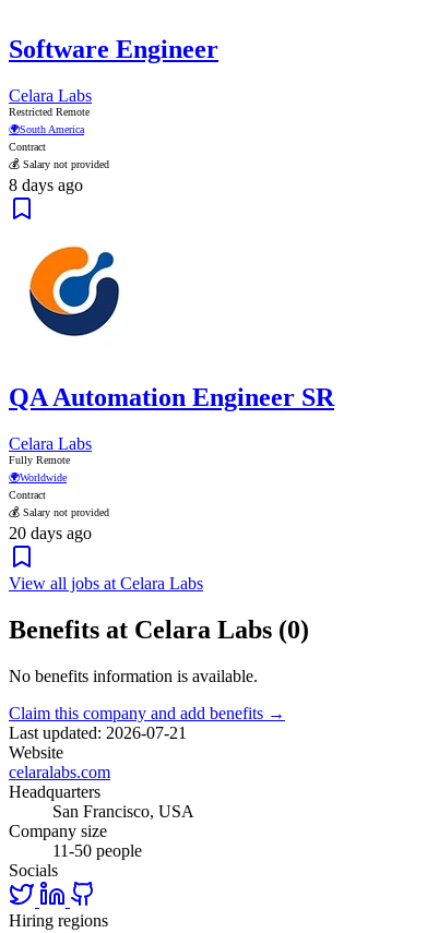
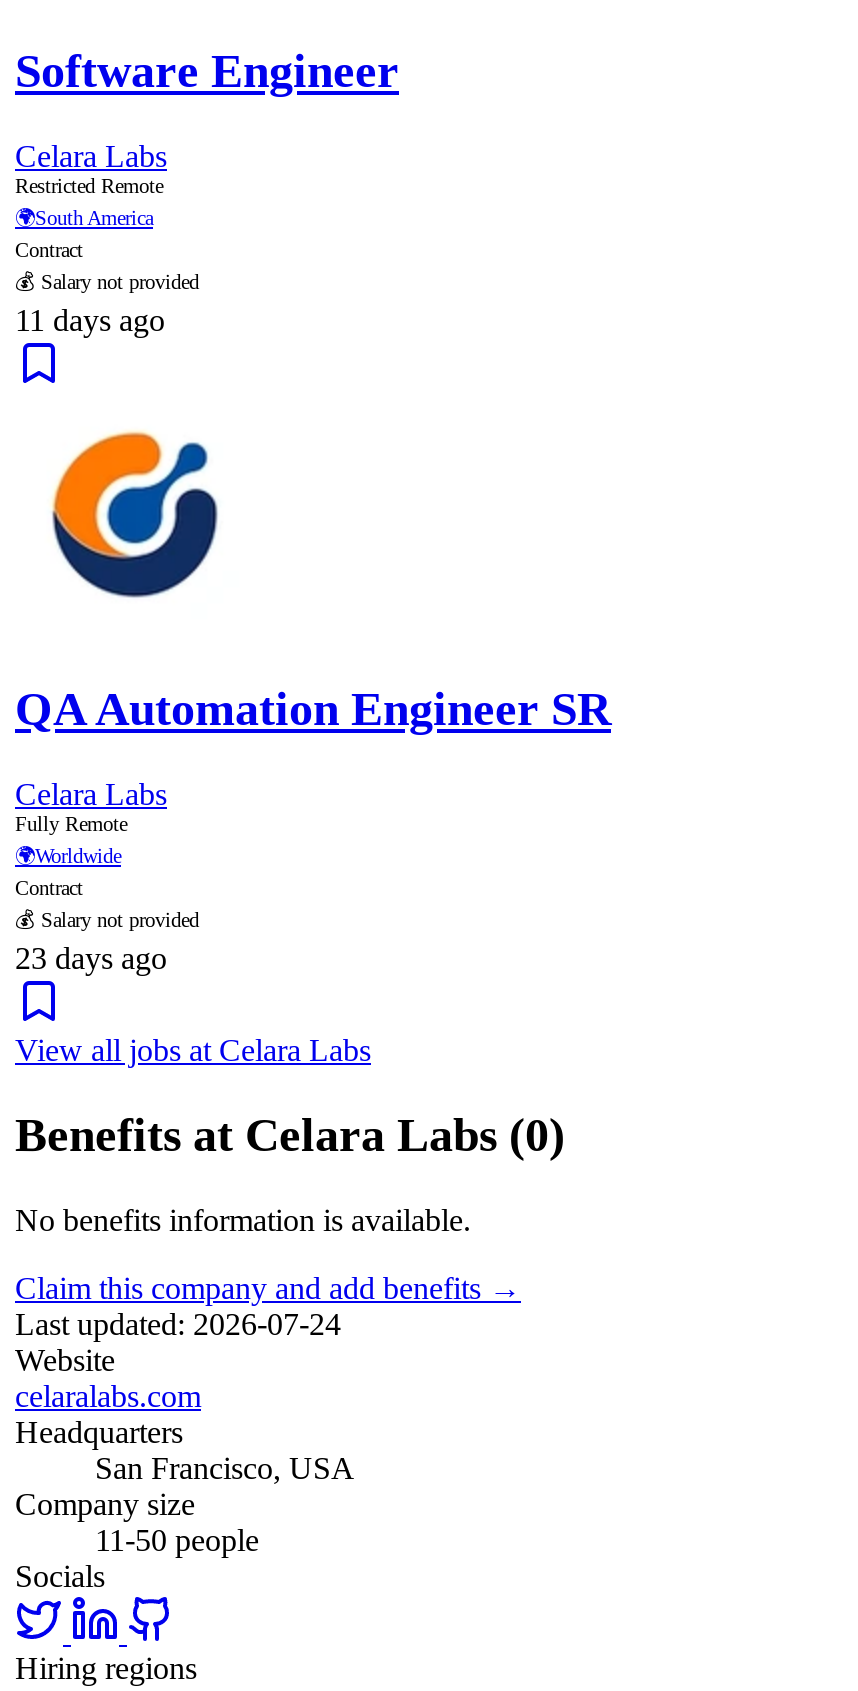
- 8 days ago
+ 11 days ago

- 20 days ago
+ 23 days ago

- Last updated: 2026-07-21
+ Last updated: 2026-07-24
